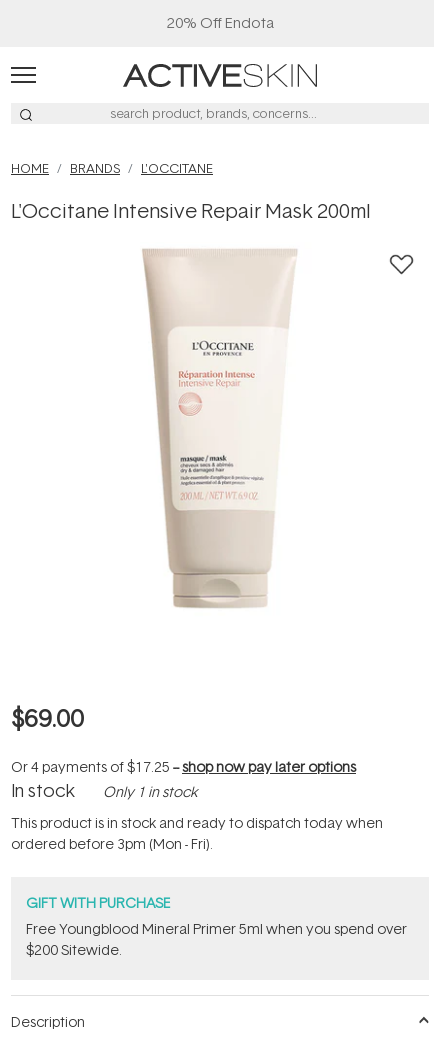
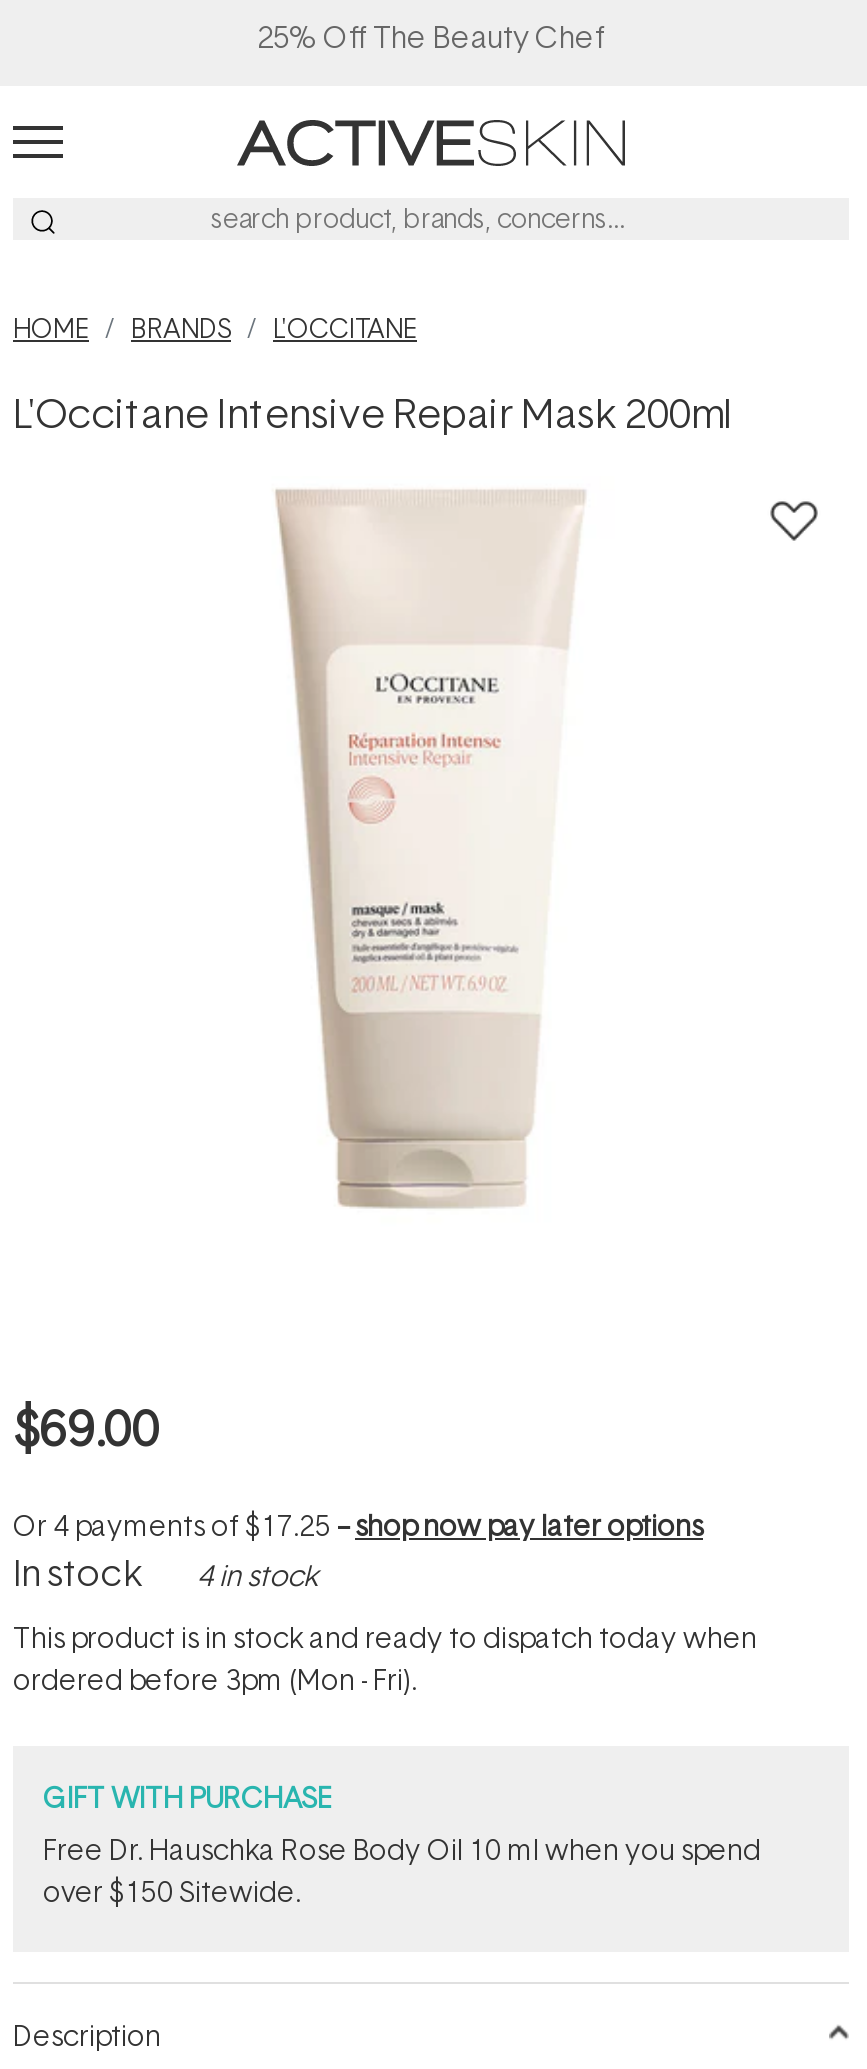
- 20% Off Endota
+ 25% Off The Beauty Chef

- In stock Only 1 in stock
+ In stock 4 in stock

- Free Youngblood Mineral Primer 5ml when you spend over
- $200 Sitewide.
+ Free Dr. Hauschka Rose Body Oil 10 ml when you spend
+ over $150 Sitewide.
